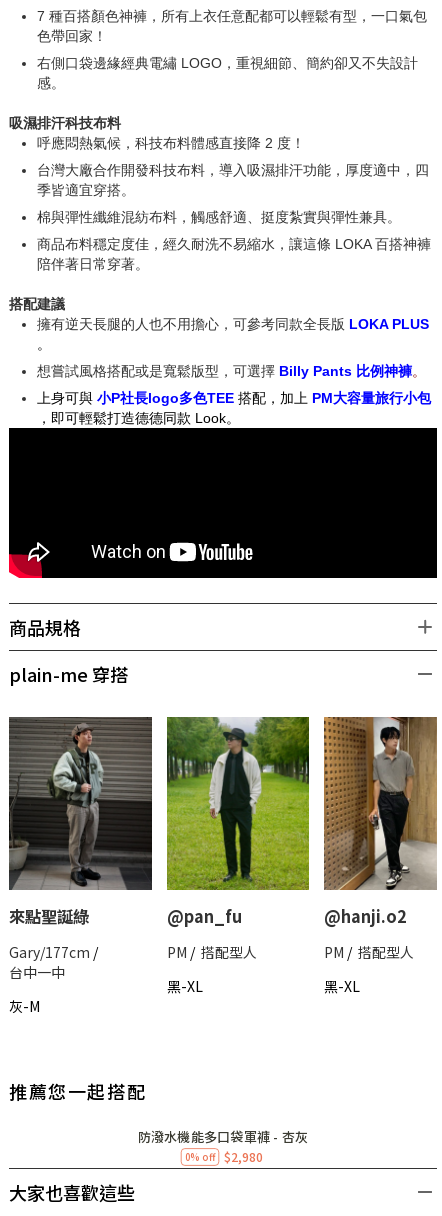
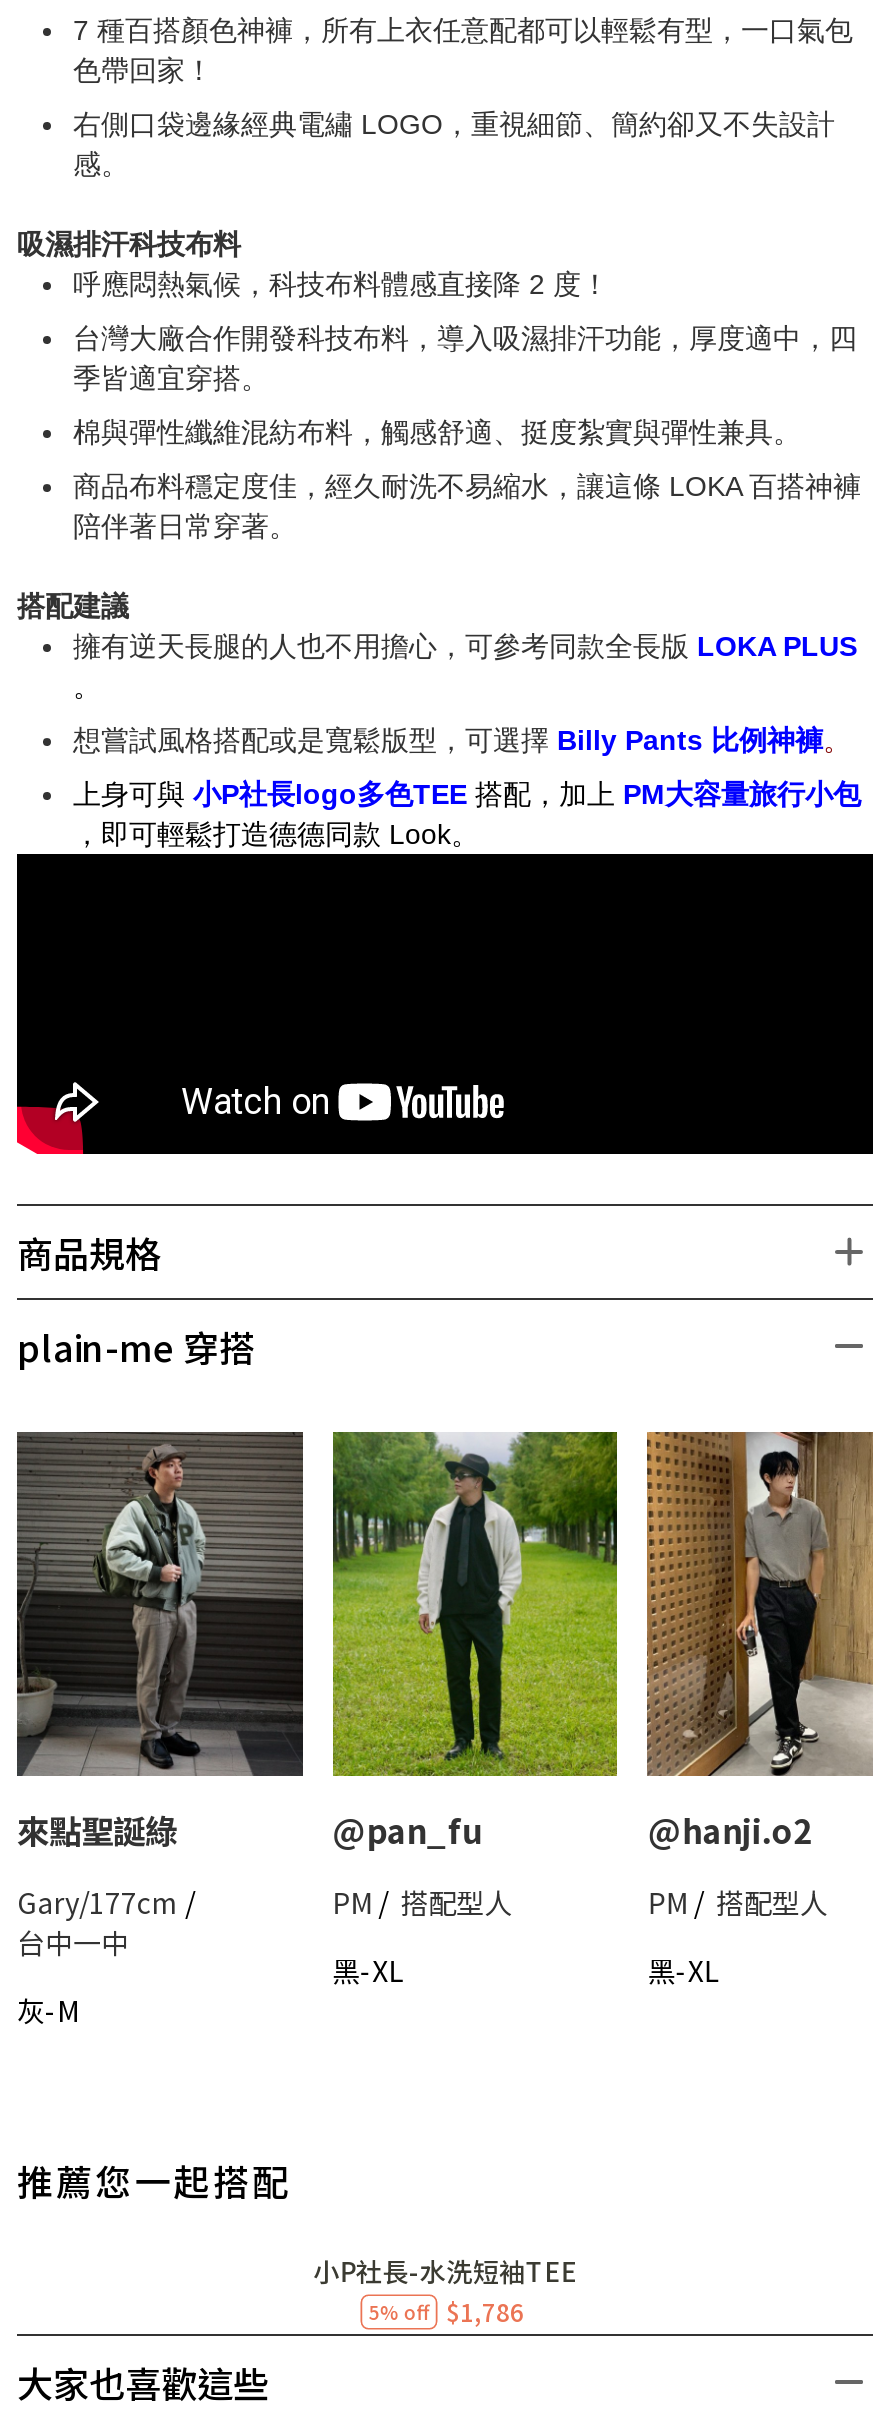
- 防潑水機能多口袋軍褲 - 杏灰
- 0% off
- $2,980
+ 小P社長-水洗短袖TEE
+ 5% off
+ $1,786
